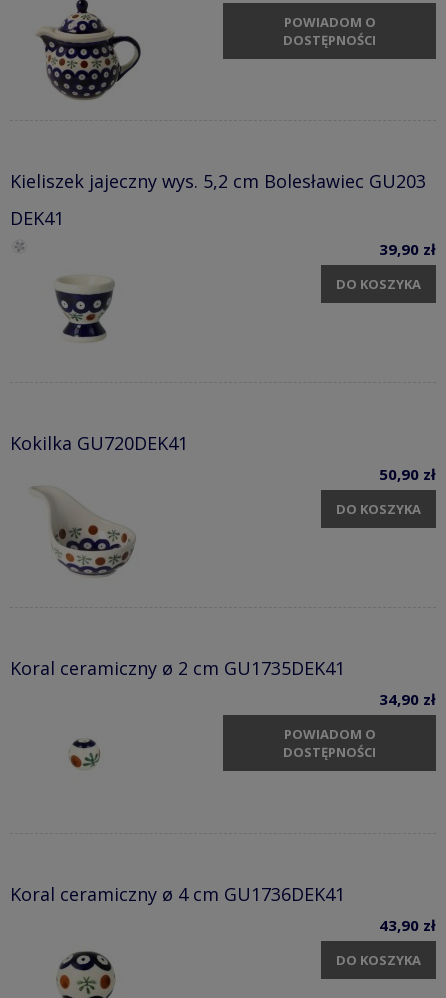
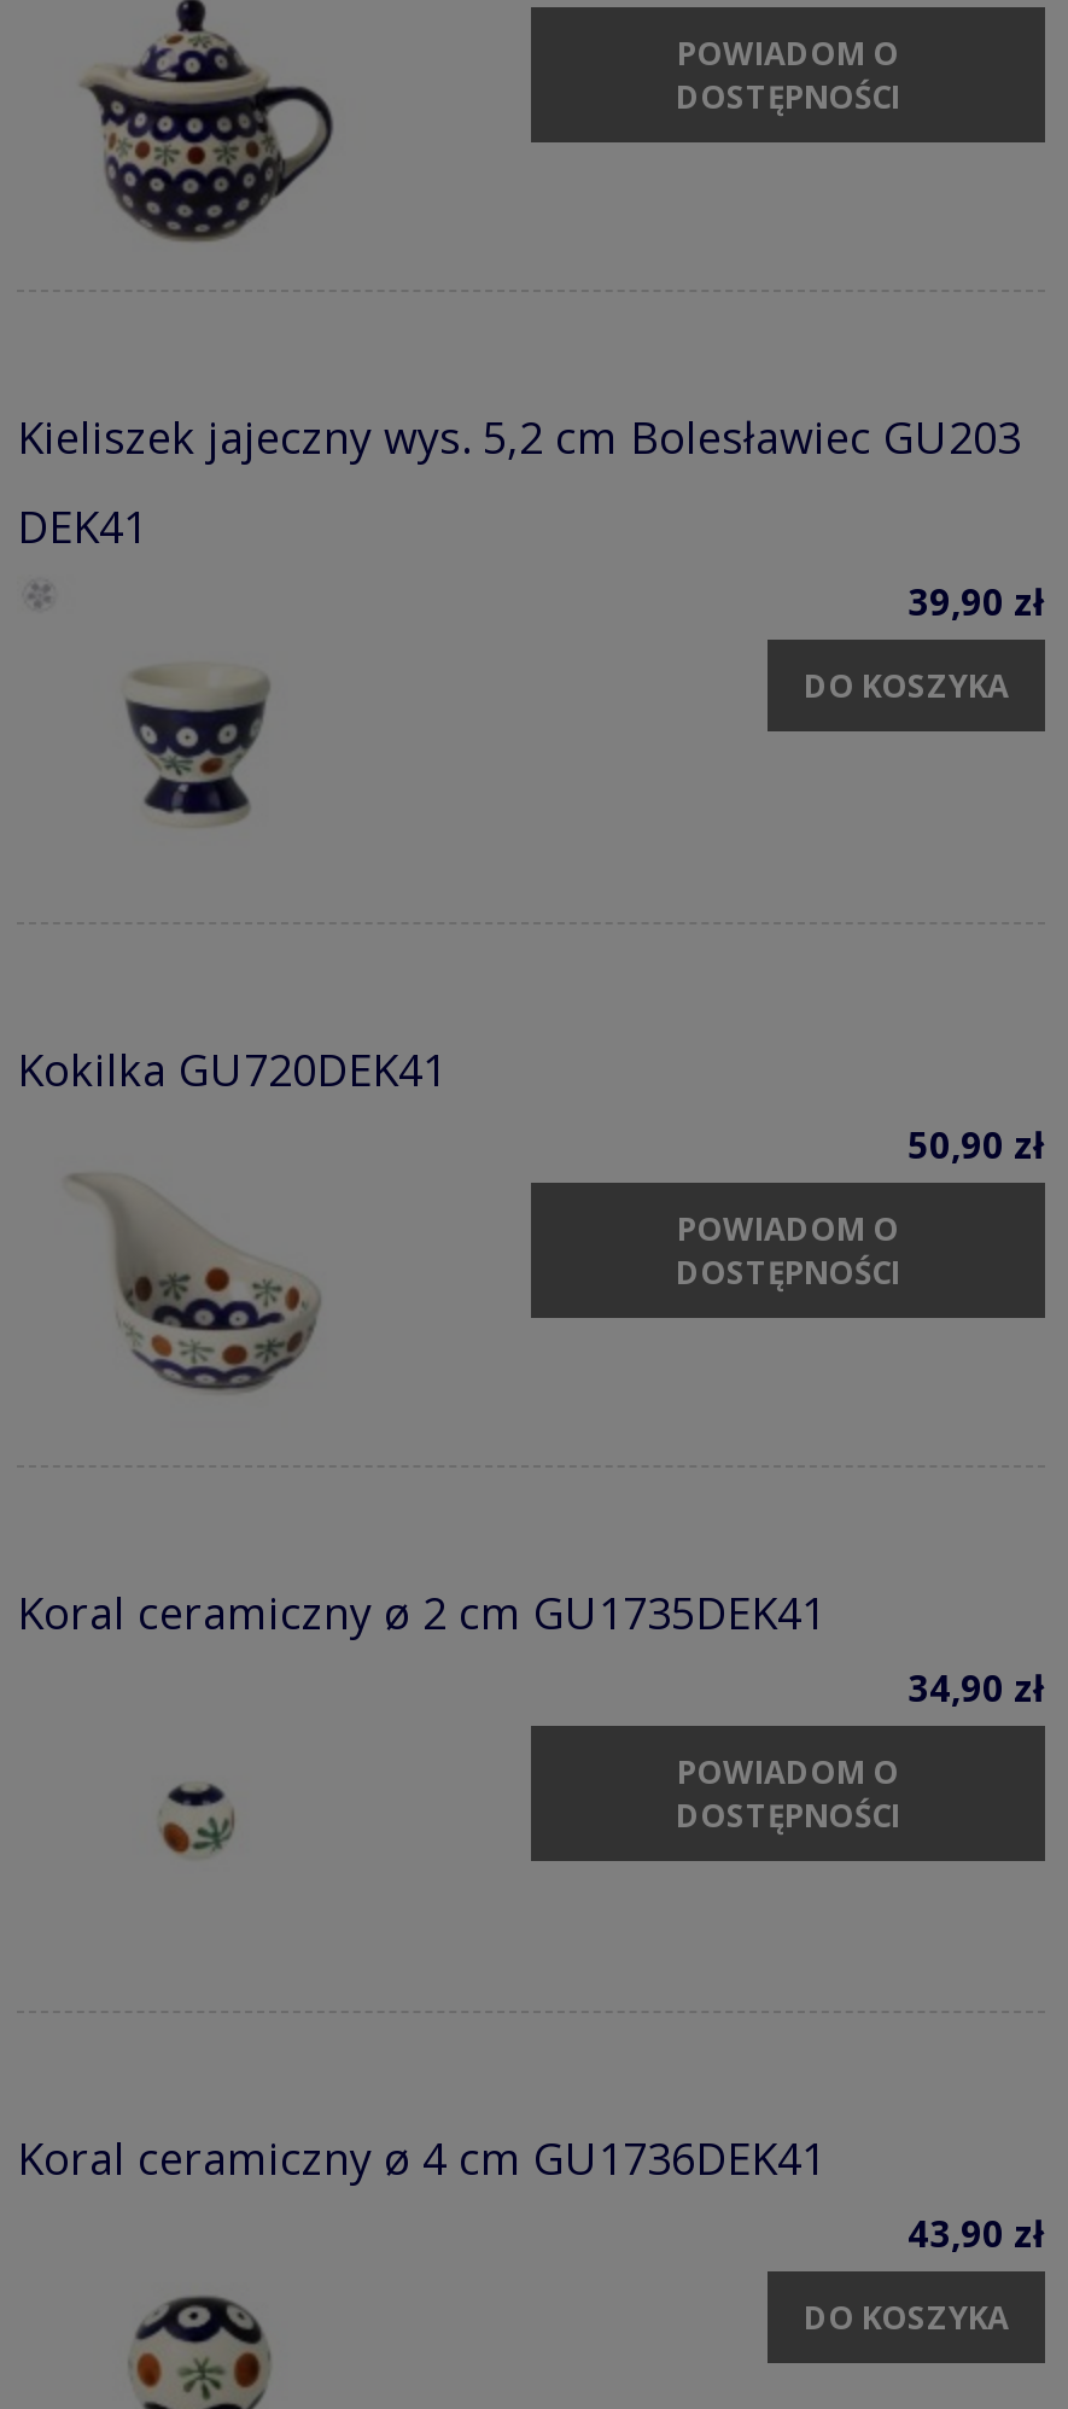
- DO KOSZYKA
+ POWIADOM O
+ DOSTĘPNOŚCI
